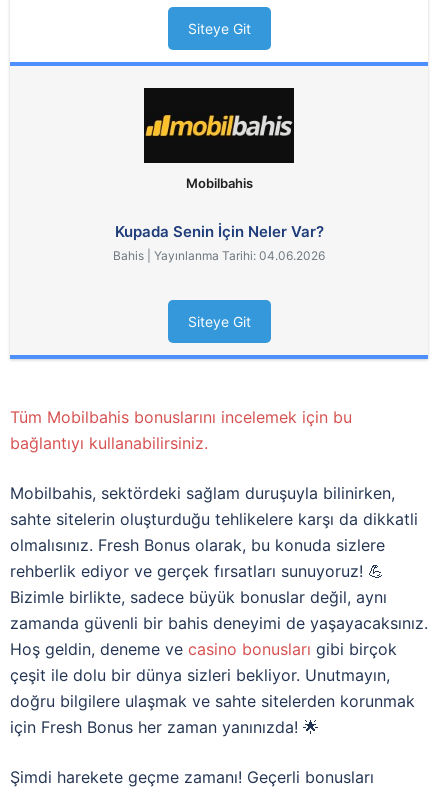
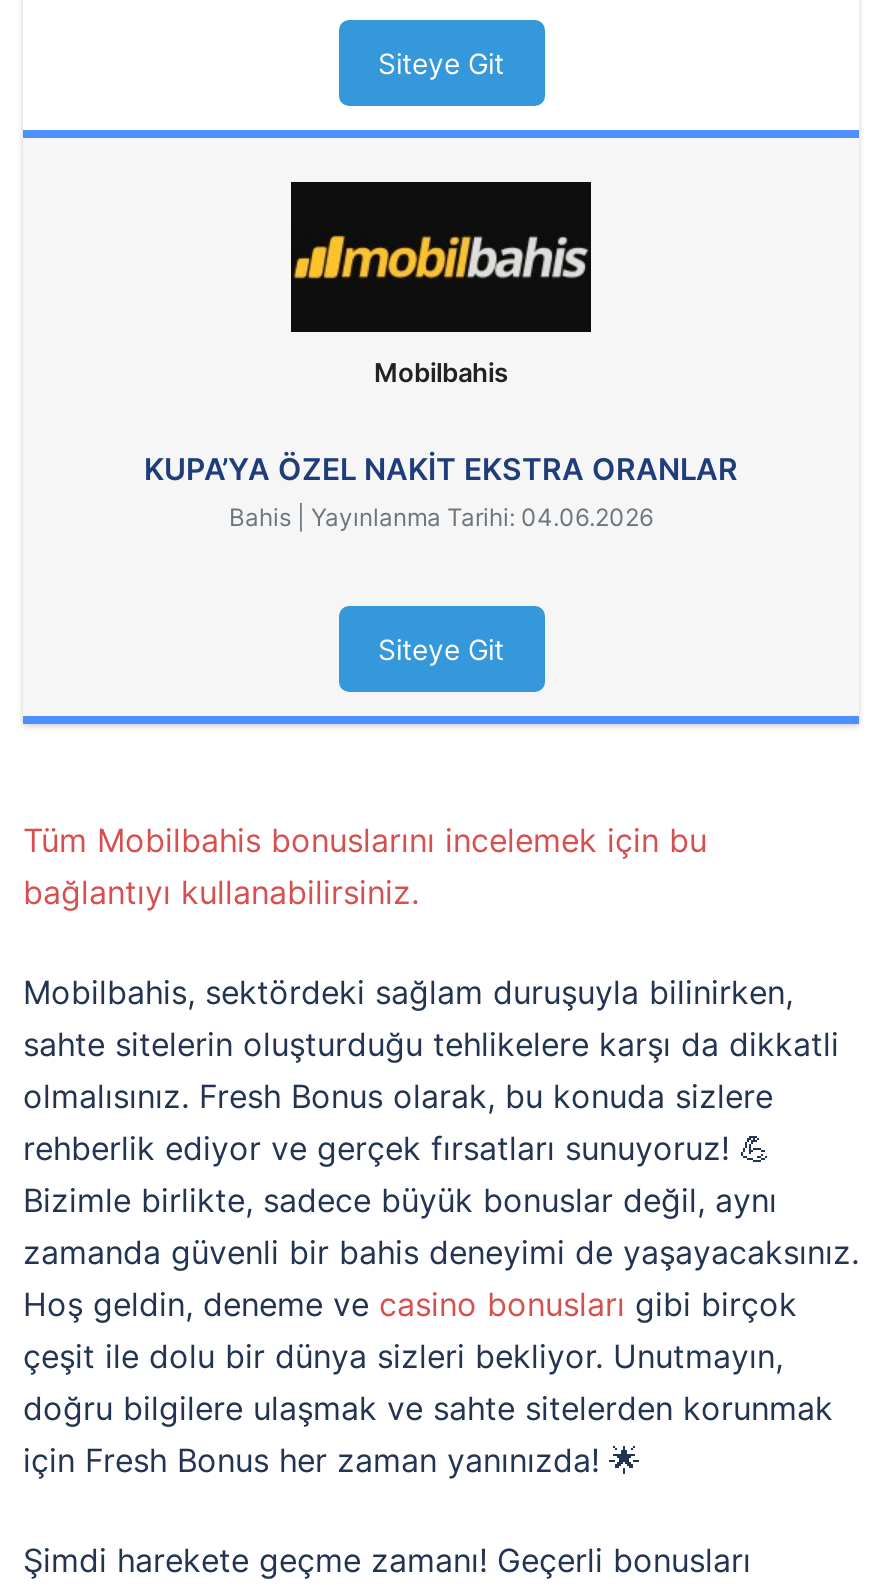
- Kupada Senin İçin Neler Var?
+ KUPA’YA ÖZEL NAKİT EKSTRA ORANLAR
